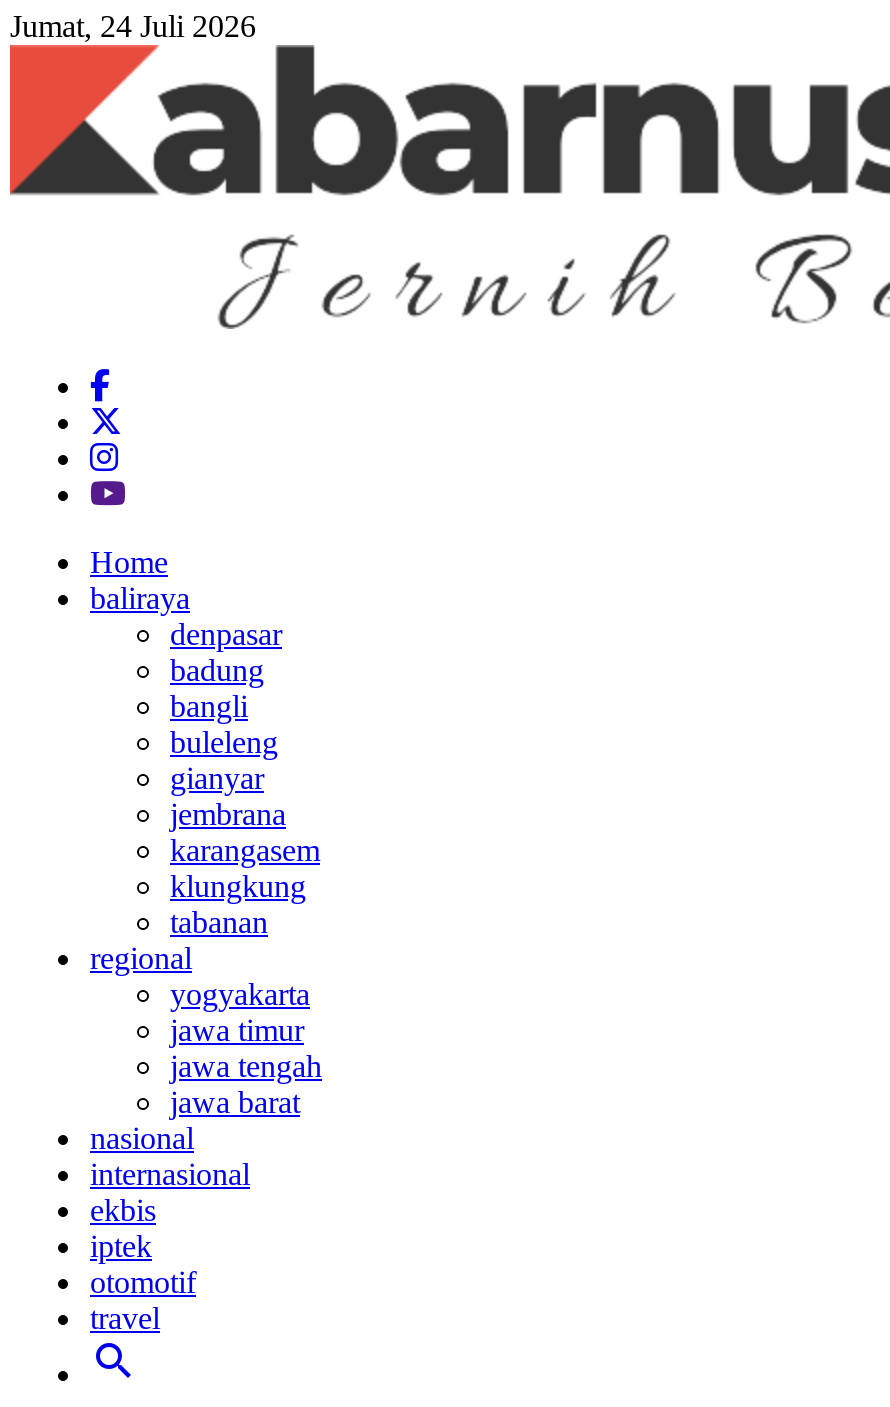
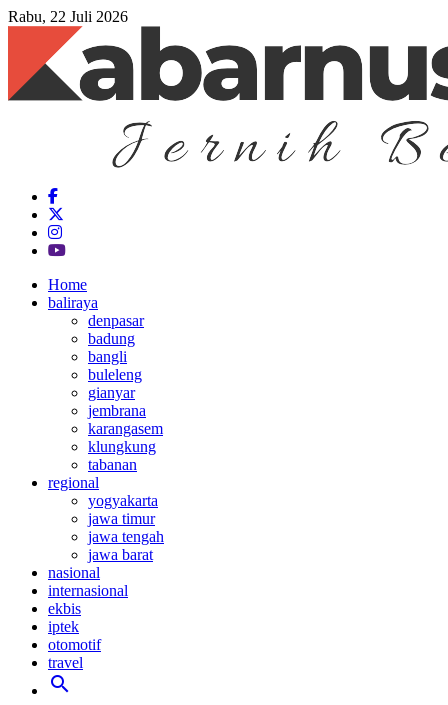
- Jumat, 24 Juli 2026
+ Rabu, 22 Juli 2026
